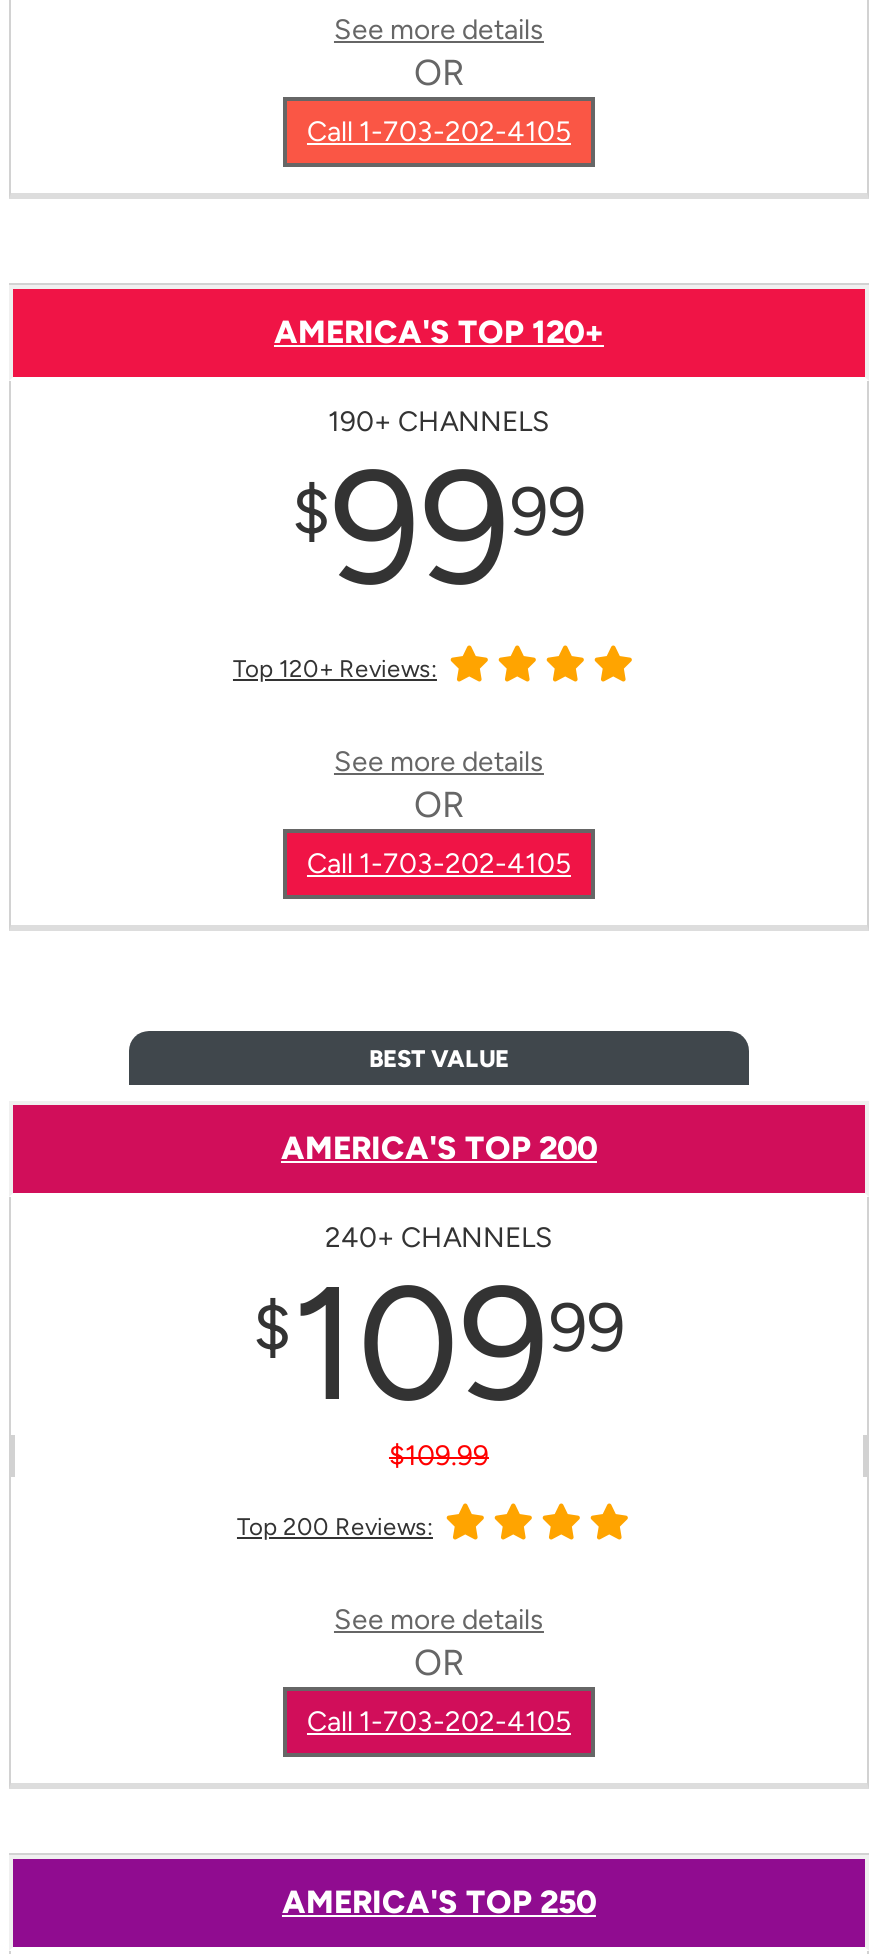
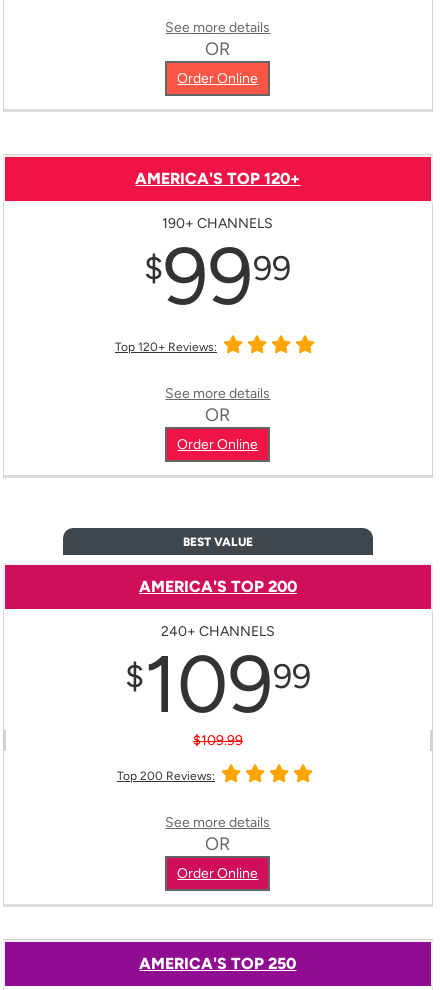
- Call 1-703-202-4105
+ Order Online

- Call 1-703-202-4105
+ Order Online

- Call 1-703-202-4105
+ Order Online
